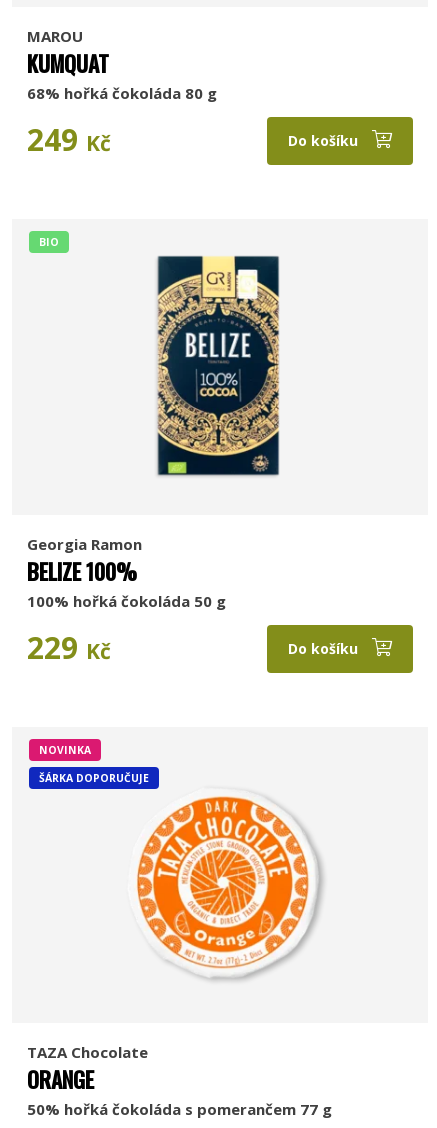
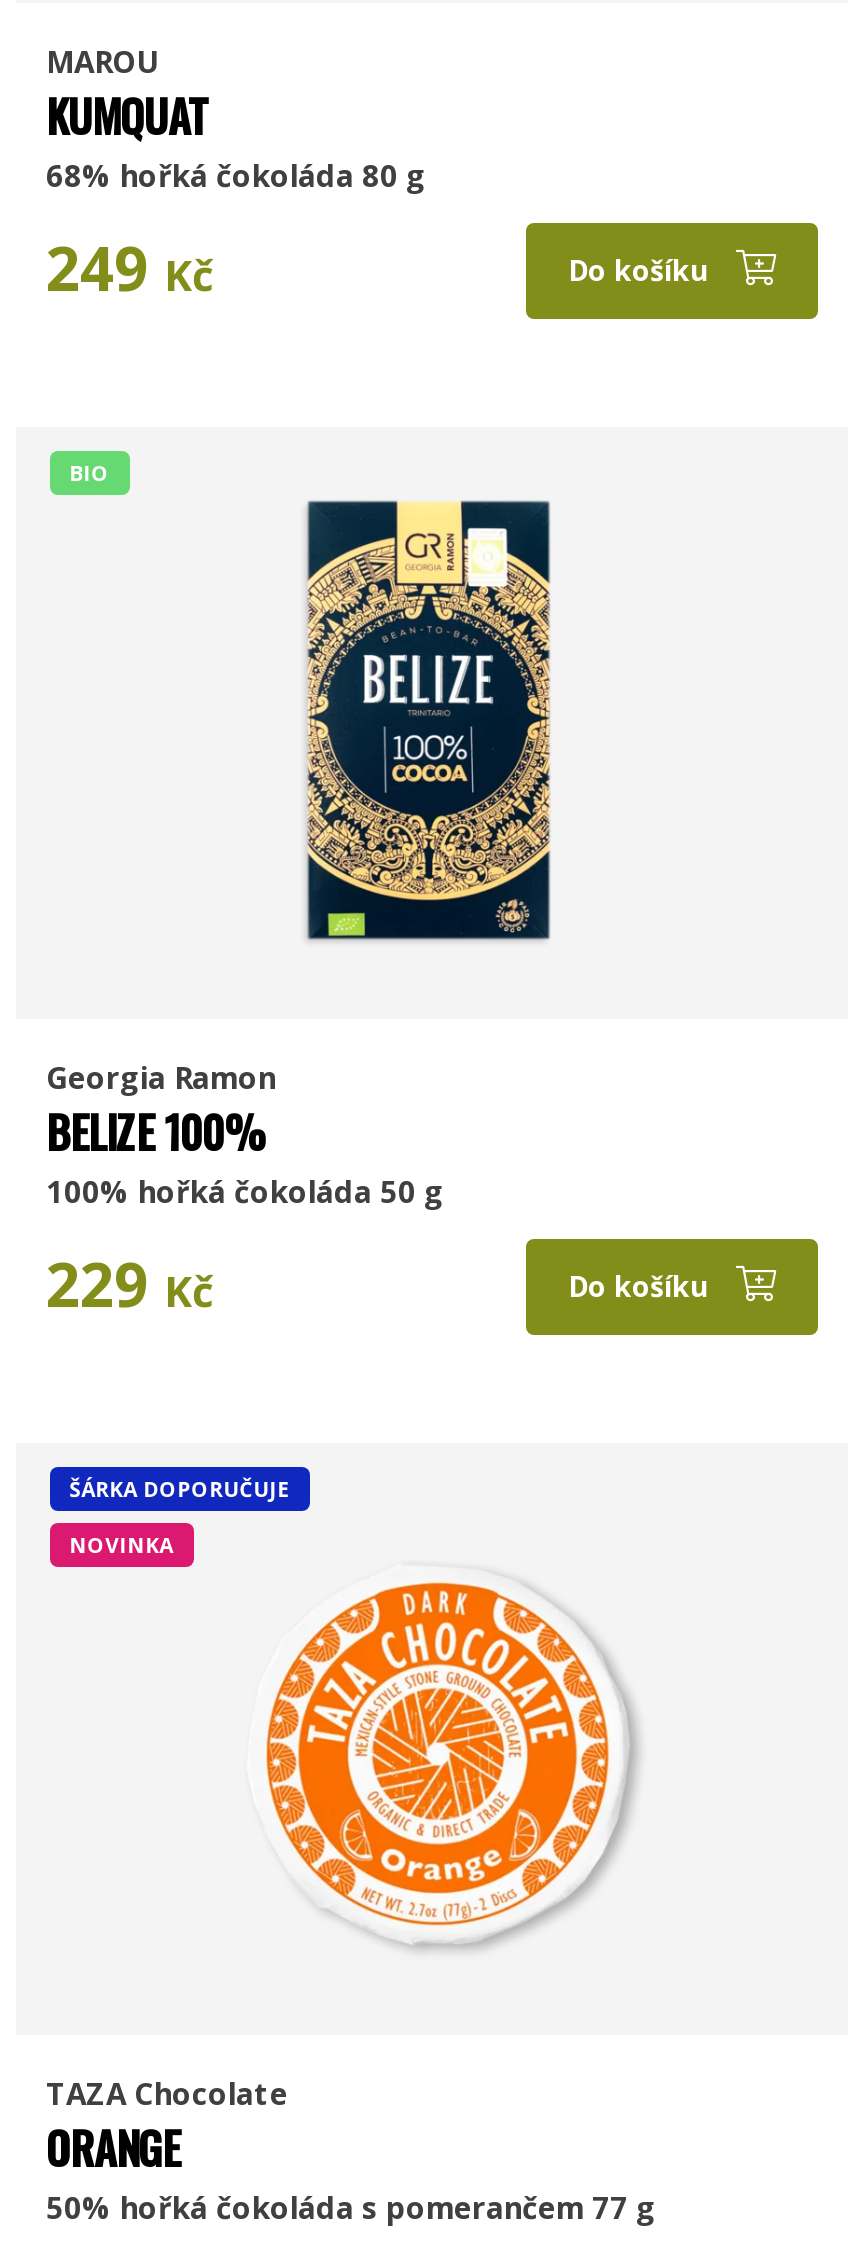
moved down: NOVINKA

moved up: ŠÁRKA DOPORUČUJE
